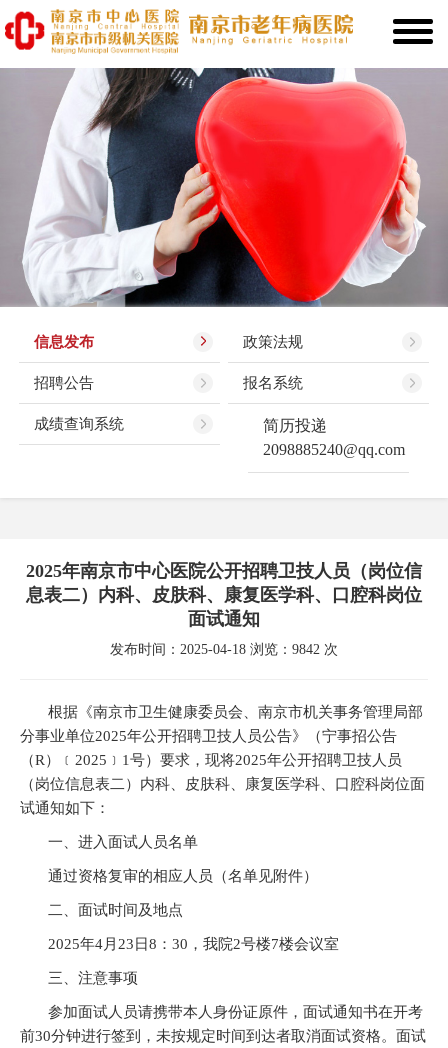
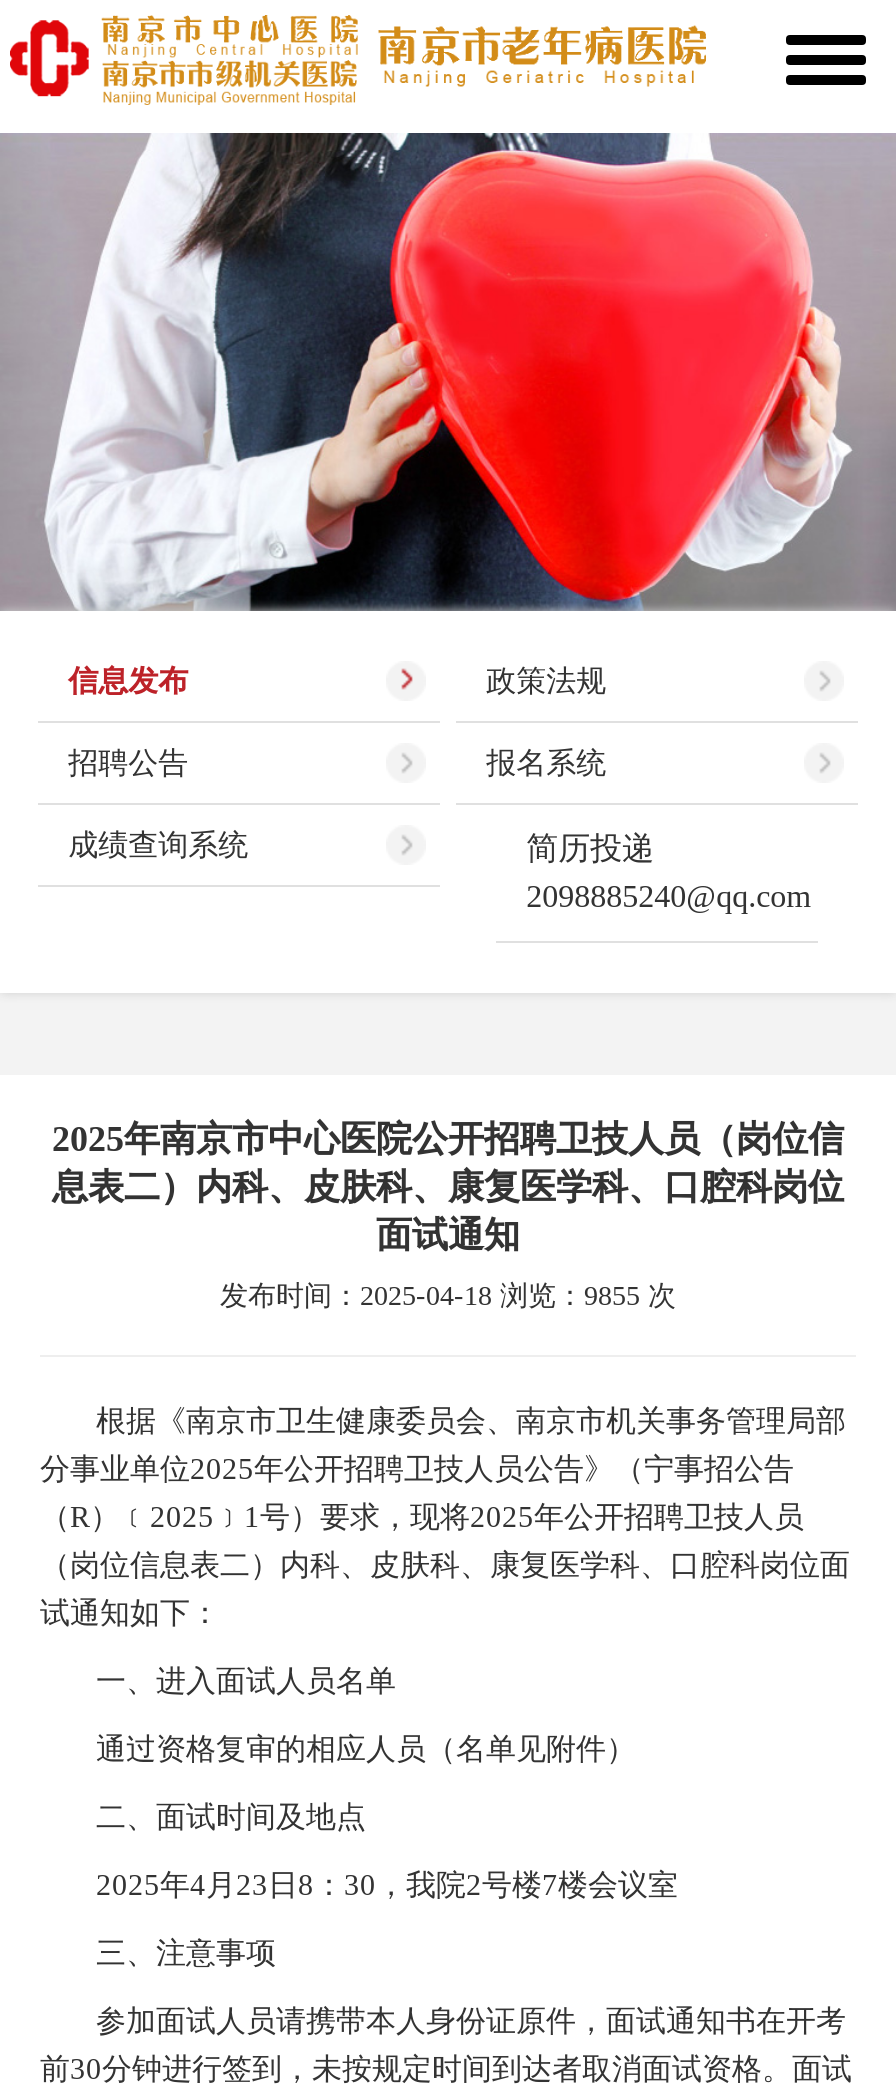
- 发布时间：2025-04-18 浏览：9842 次
+ 发布时间：2025-04-18 浏览：9855 次
